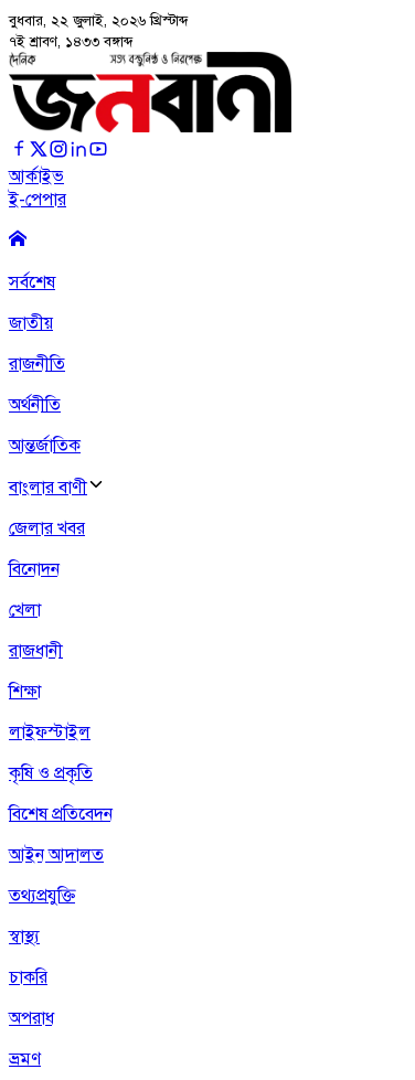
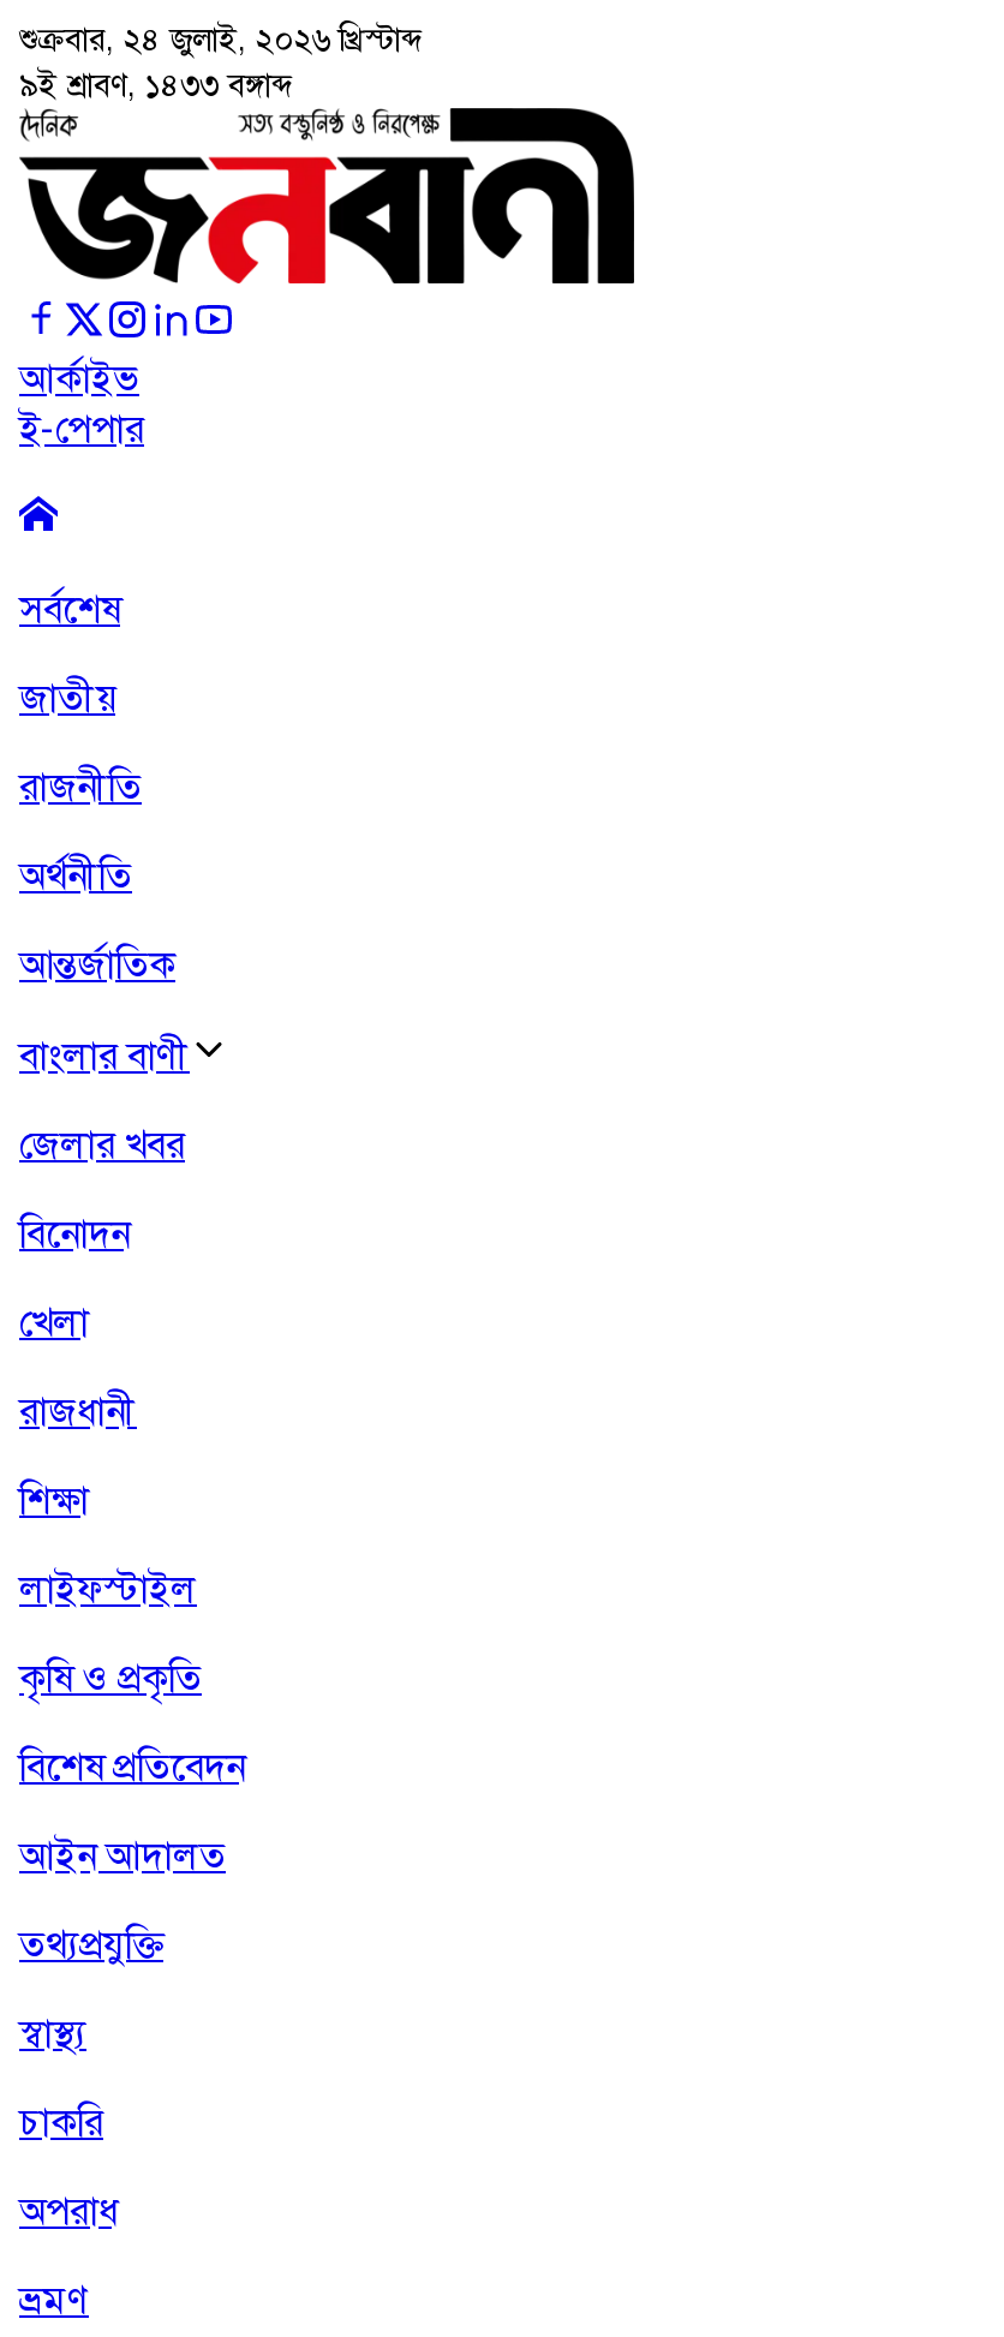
- বুধবার, ২২ জুলাই, ২০২৬ খ্রিস্টাব্দ
+ শুক্রবার, ২৪ জুলাই, ২০২৬ খ্রিস্টাব্দ

- ৭ই শ্রাবণ, ১৪৩৩ বঙ্গাব্দ
+ ৯ই শ্রাবণ, ১৪৩৩ বঙ্গাব্দ
